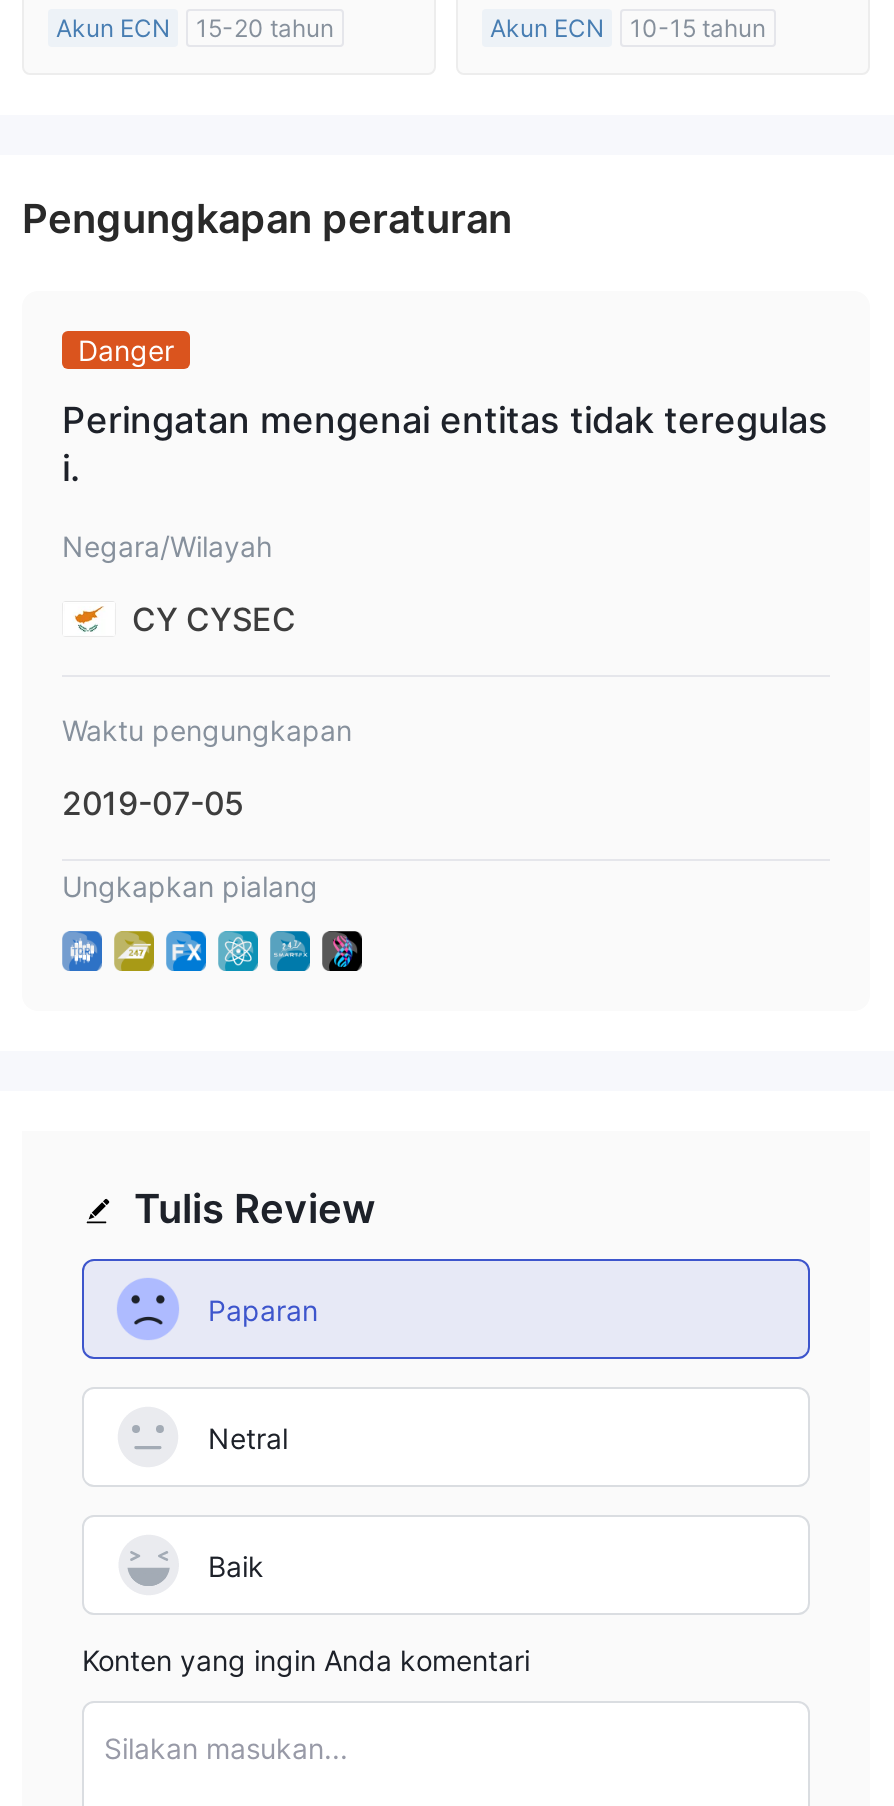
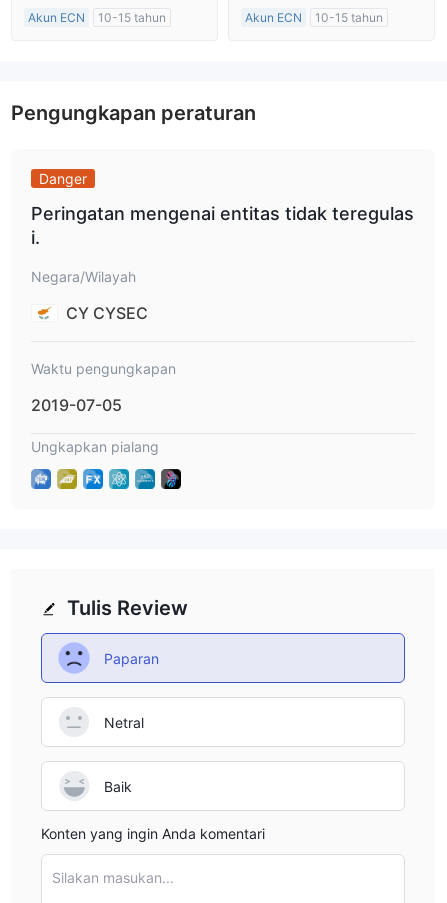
- Akun ECN 15-20 tahun
+ Akun ECN 10-15 tahun
